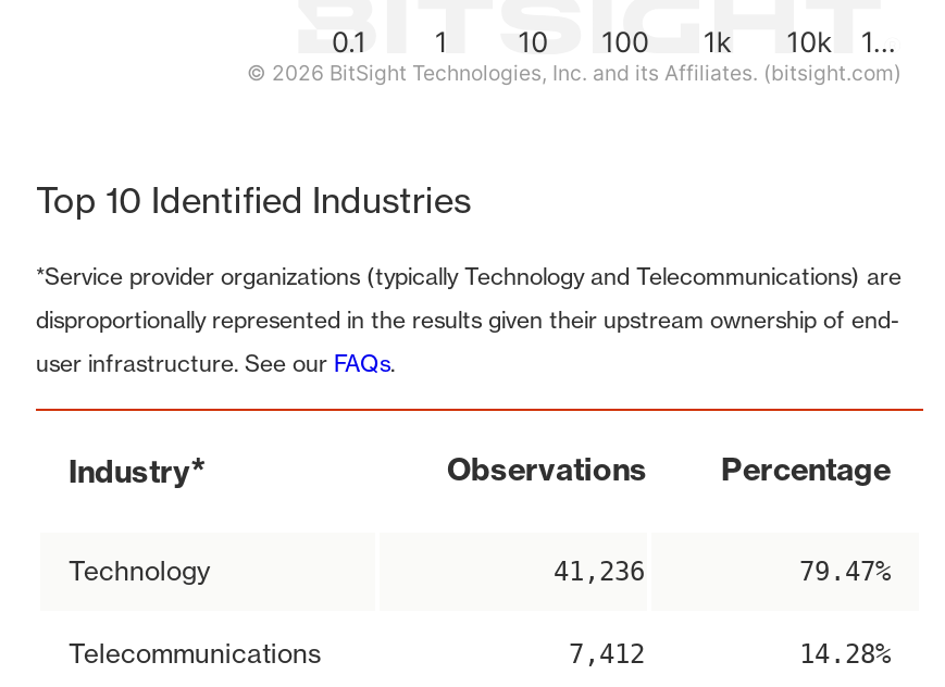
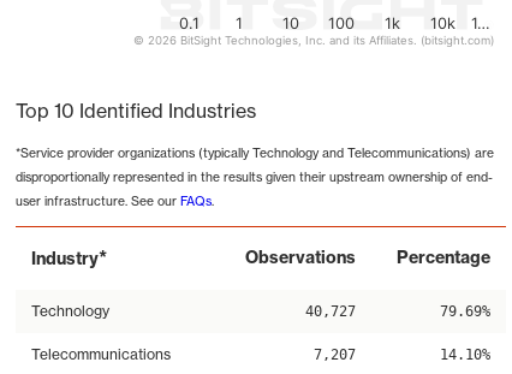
- 41,236
+ 40,727

- 79.47%
+ 79.69%

- 7,412
+ 7,207

- 14.28%
+ 14.10%
